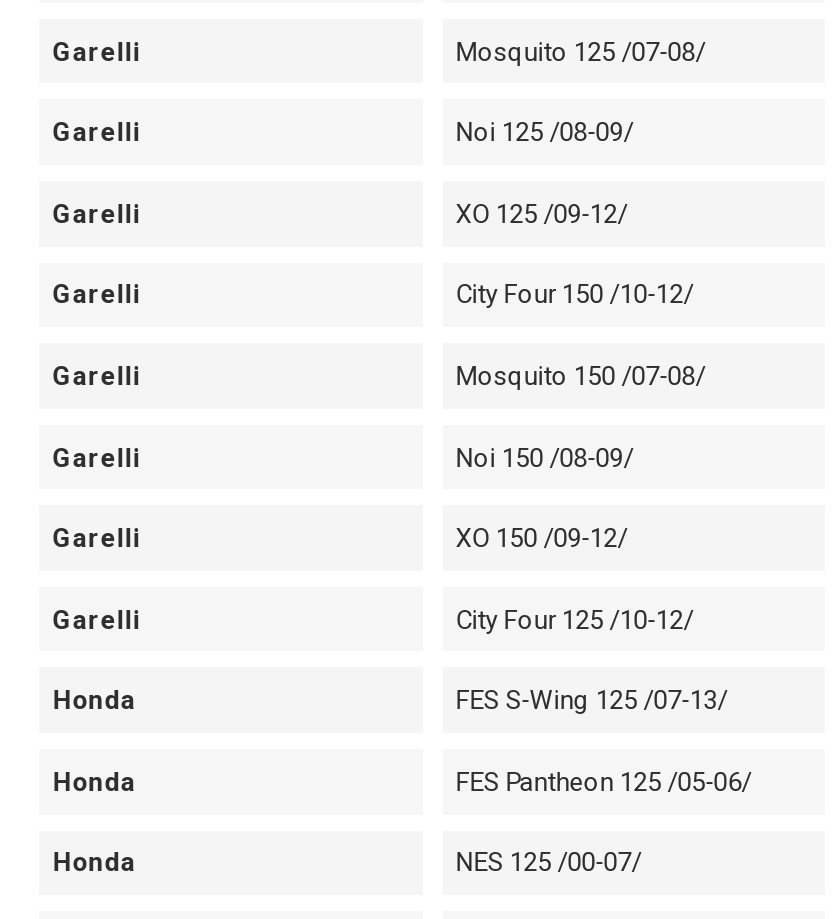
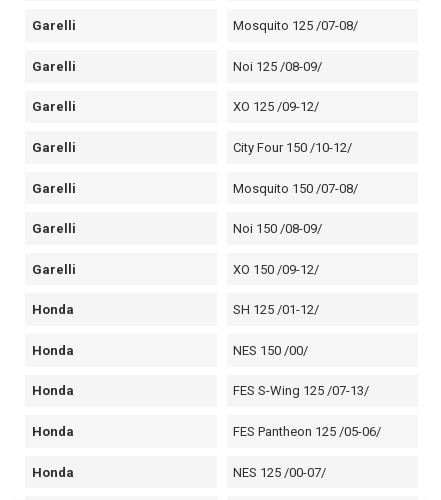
- Garelli
- City Four 125 /10-12/
+ Honda
+ SH 125 /01-12/
+ Honda
+ NES 150 /00/
